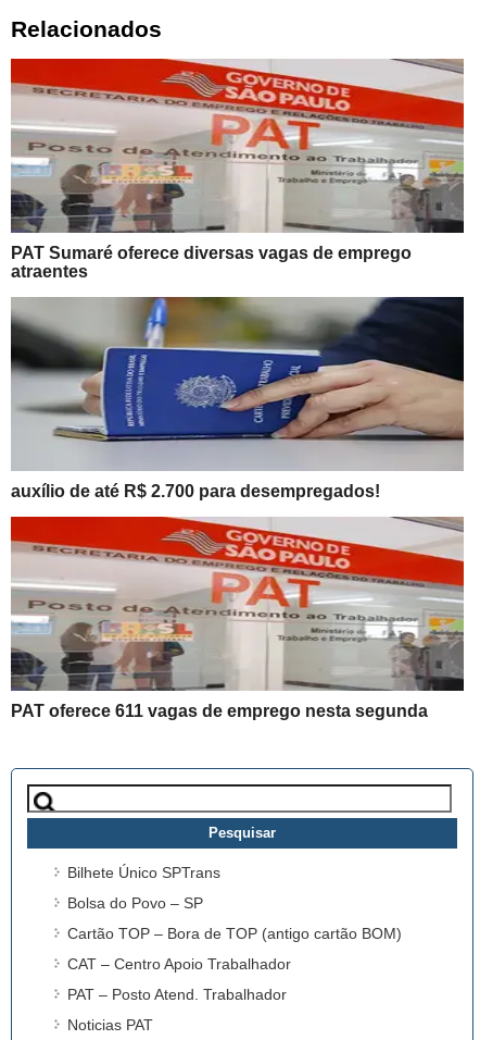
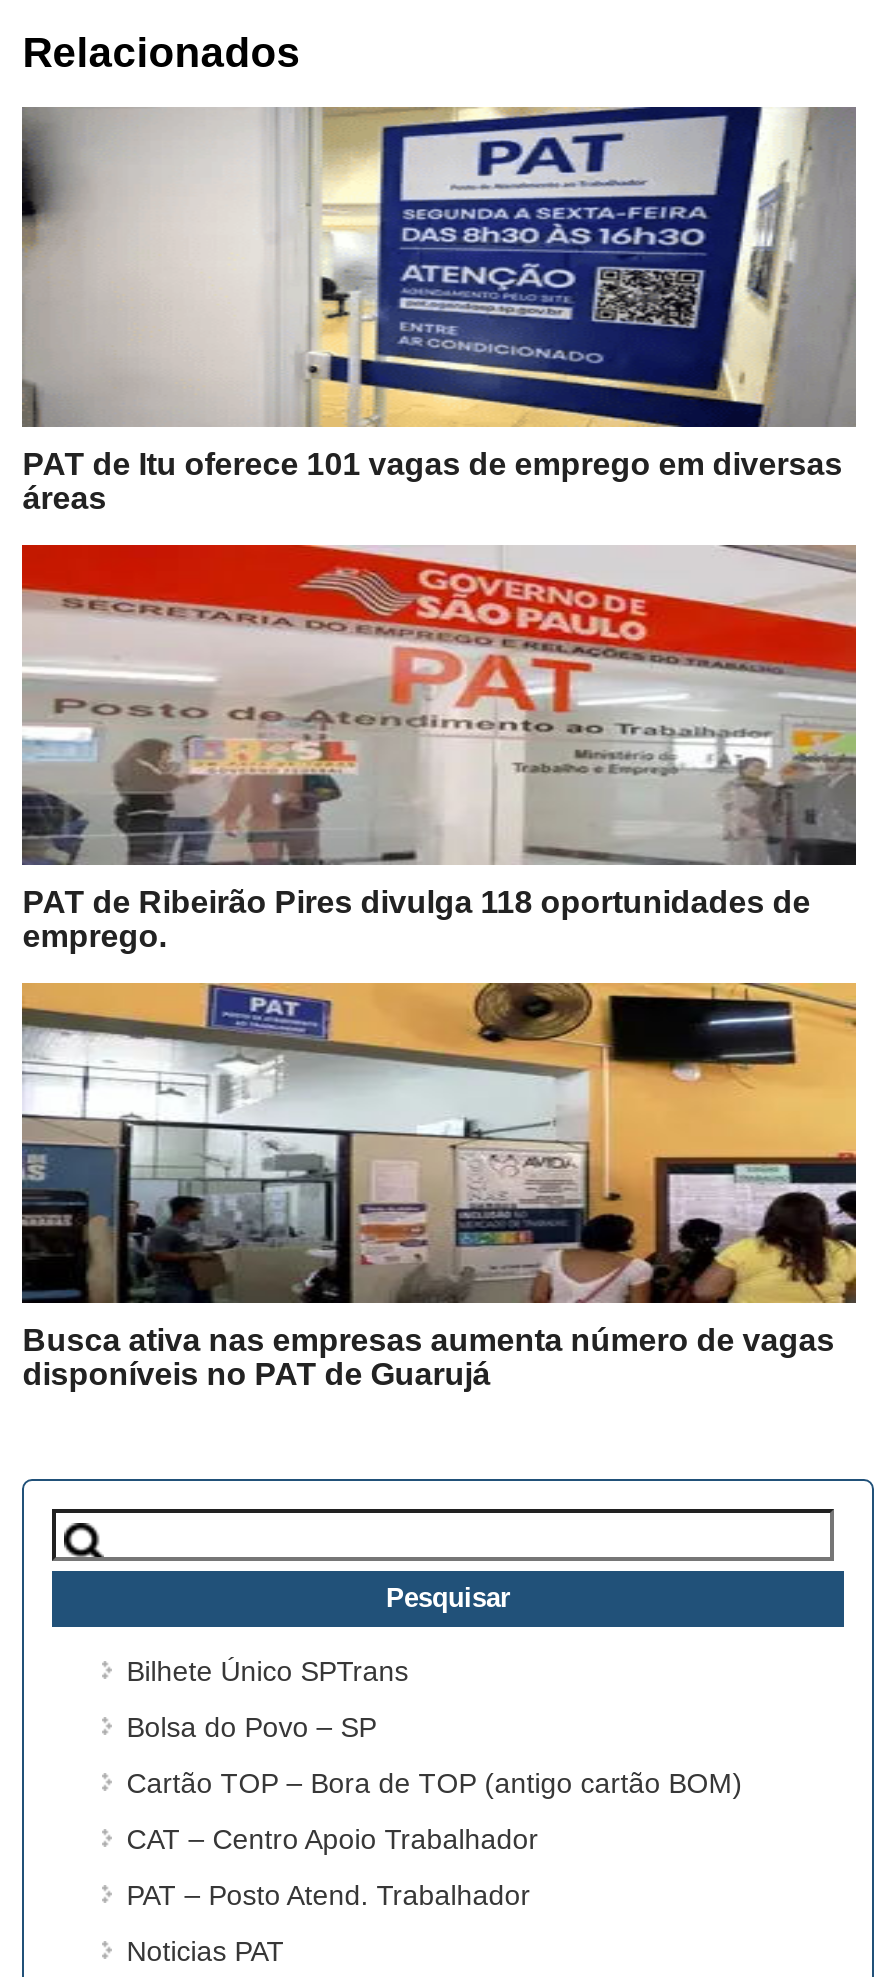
- [image]
+ [image]

- PAT Sumaré oferece diversas vagas de emprego
- atraentes
+ PAT de Itu oferece 101 vagas de emprego em diversas
+ áreas

- [image]
- auxílio de até R$ 2.700 para desempregados!
+ [image]
+ PAT de Ribeirão Pires divulga 118 oportunidades de
+ emprego.

- [image]
- PAT oferece 611 vagas de emprego nesta segunda
+ [image]
+ Busca ativa nas empresas aumenta número de vagas
+ disponíveis no PAT de Guarujá
